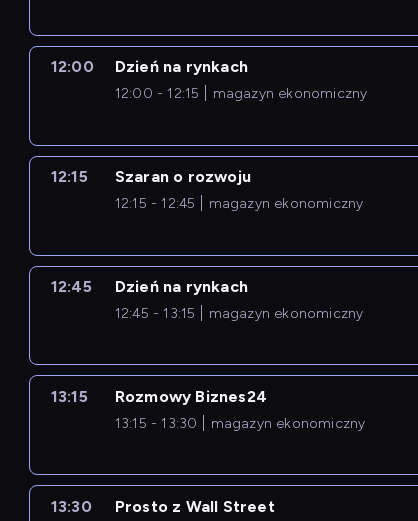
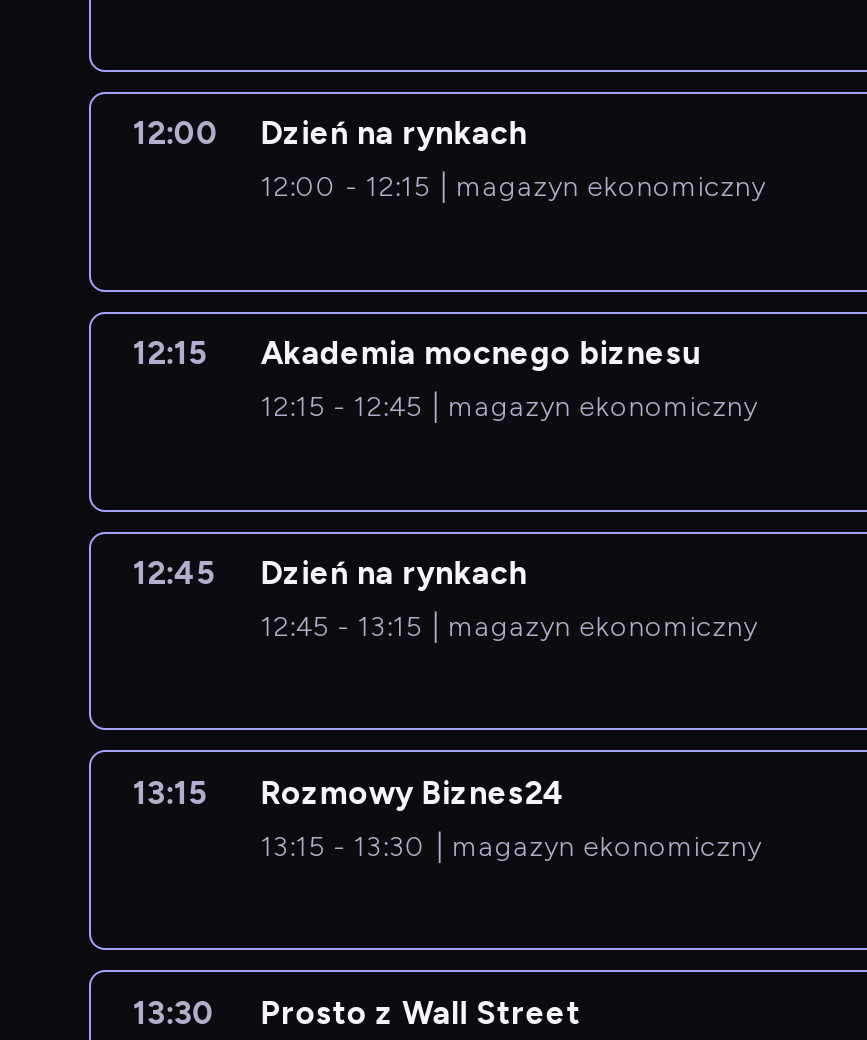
- Szaran o rozwoju
+ Akademia mocnego biznesu
